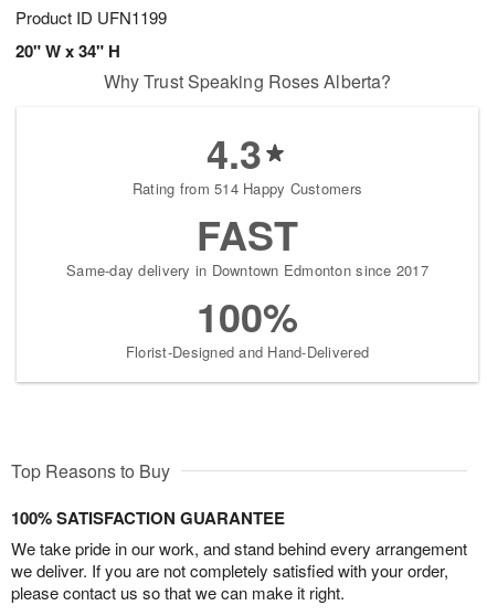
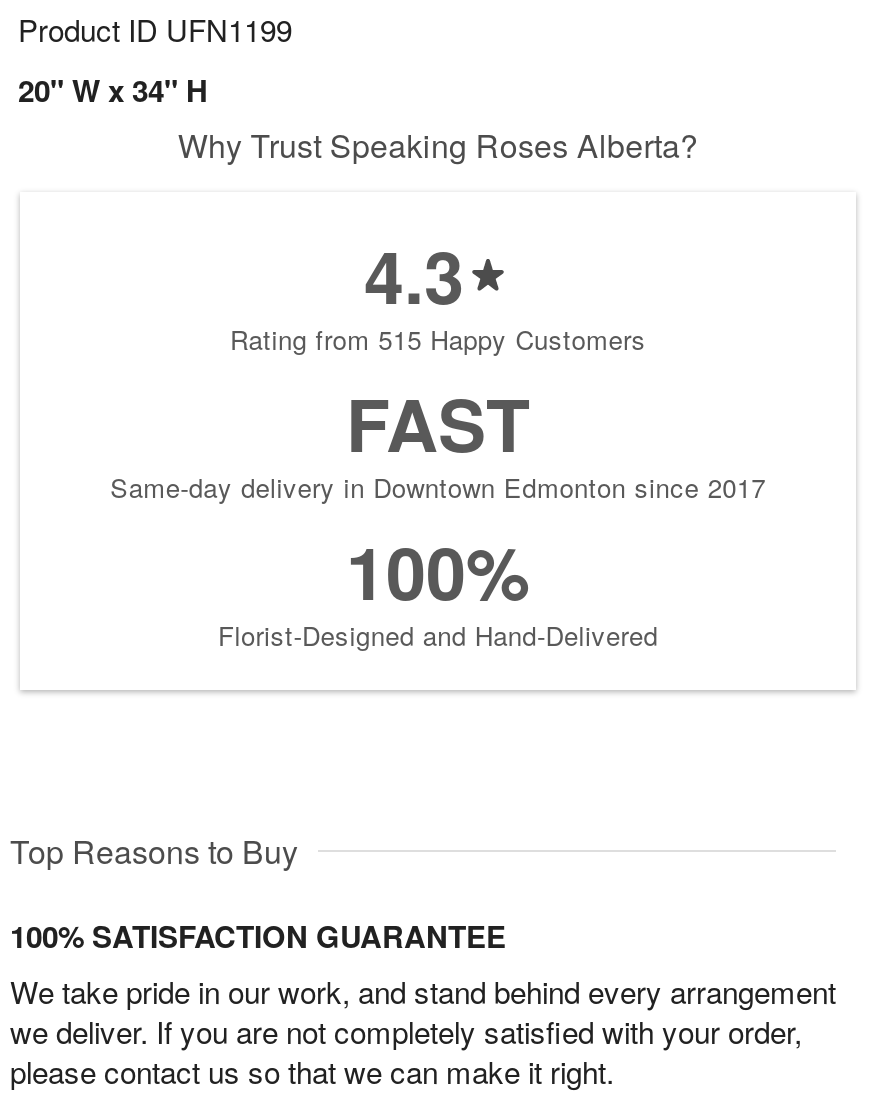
- Rating from 514 Happy Customers
+ Rating from 515 Happy Customers
